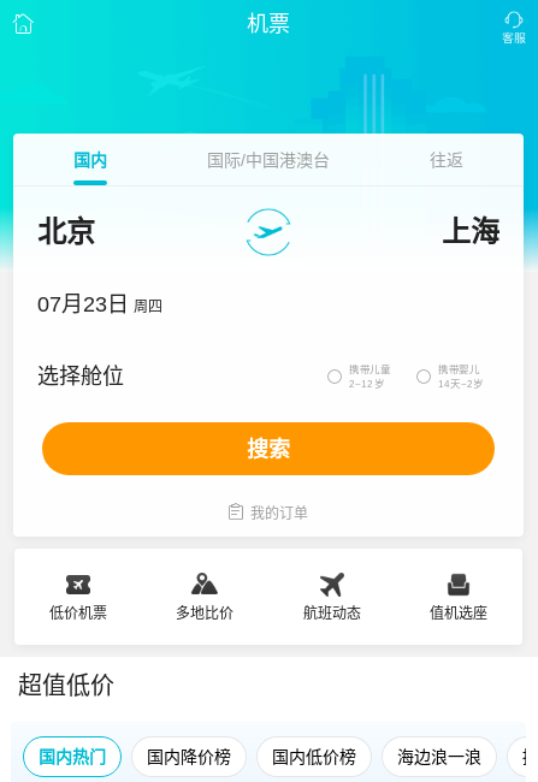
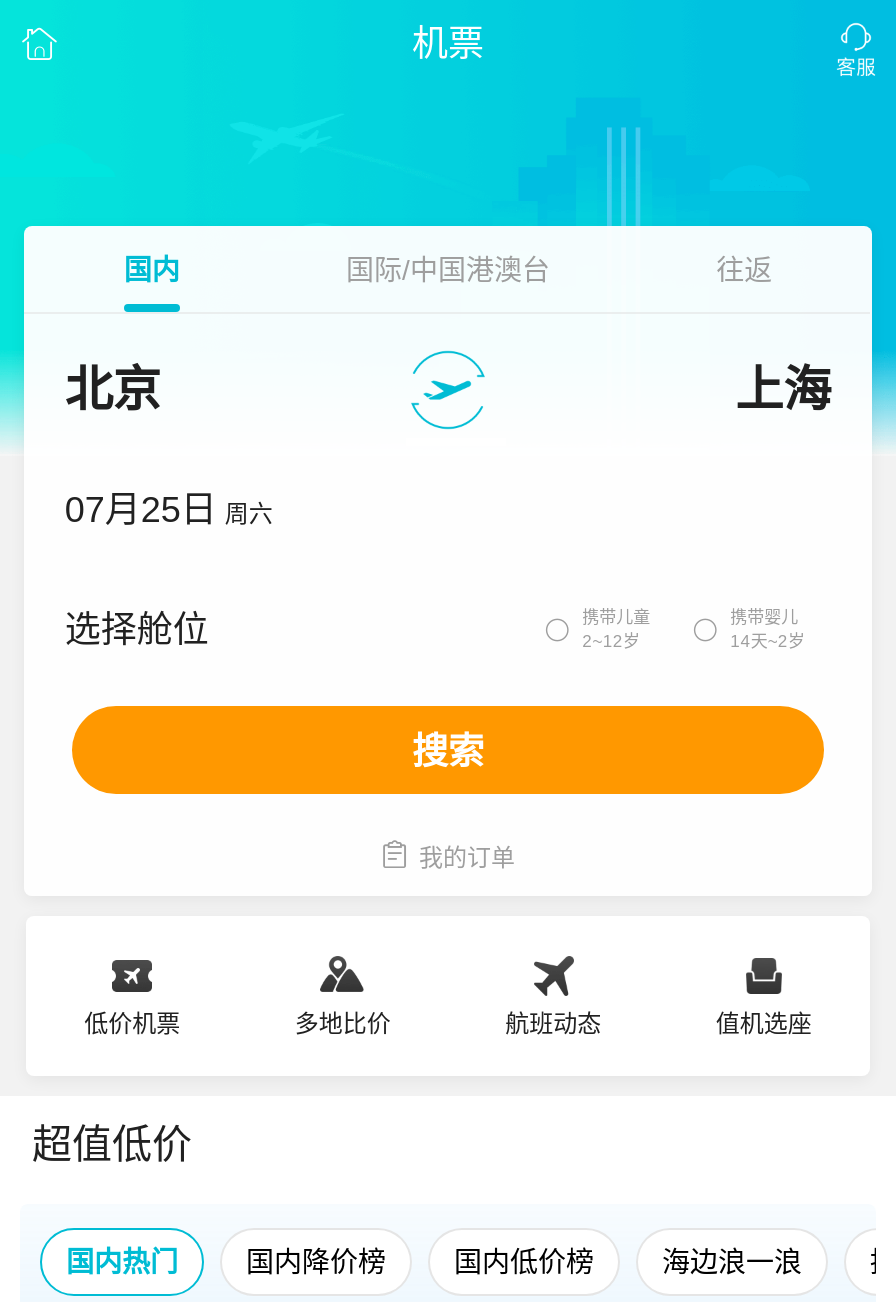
- 07月23日 周四
+ 07月25日 周六
